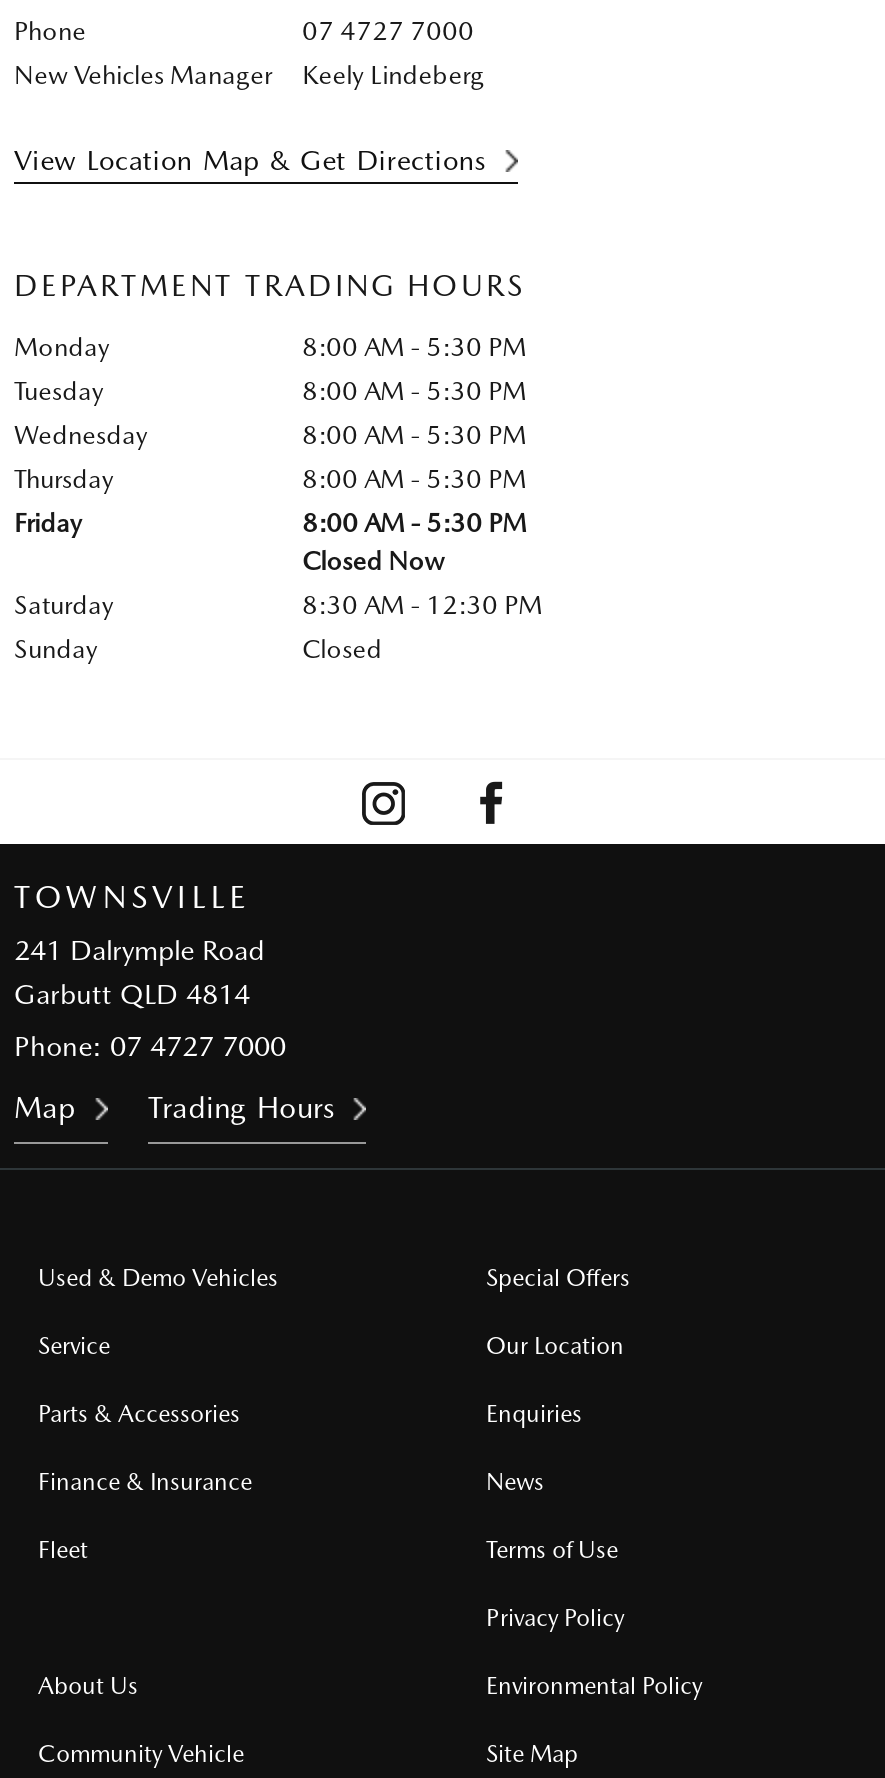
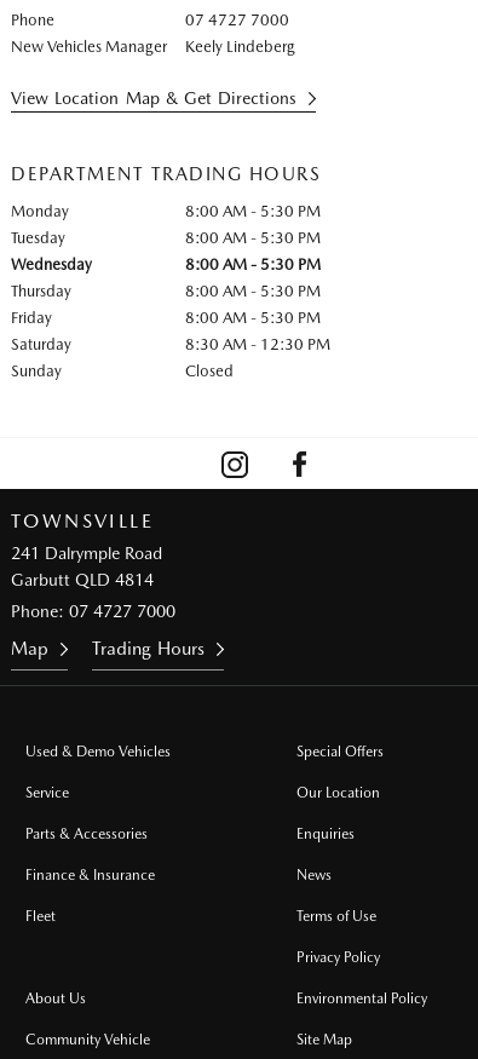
- Closed Now
